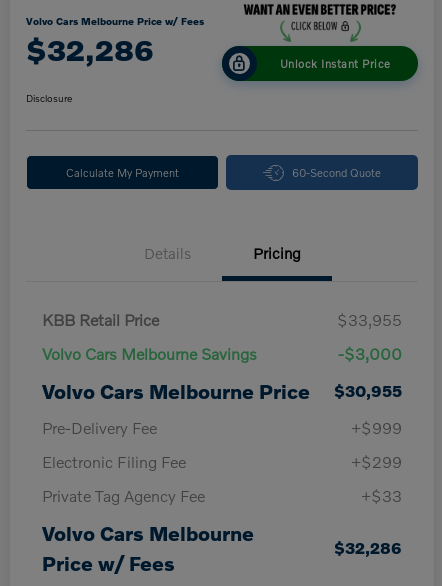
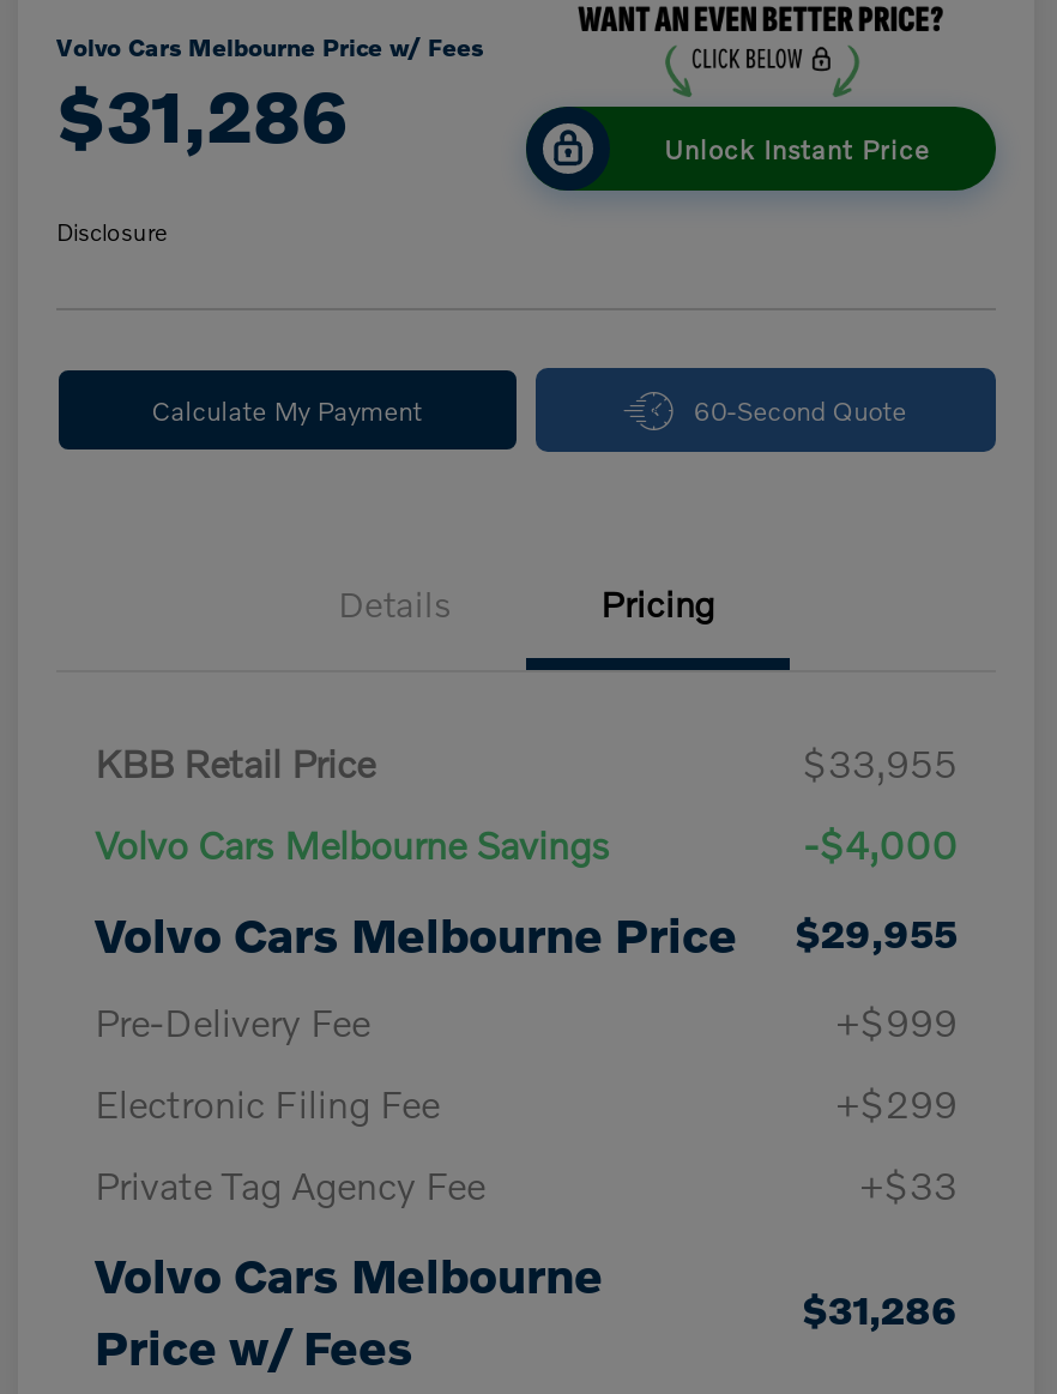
- $32,286
+ $31,286

- -$3,000
+ -$4,000

- Volvo Cars Melbourne Price $30,955
+ Volvo Cars Melbourne Price $29,955

- $32,286
+ $31,286
